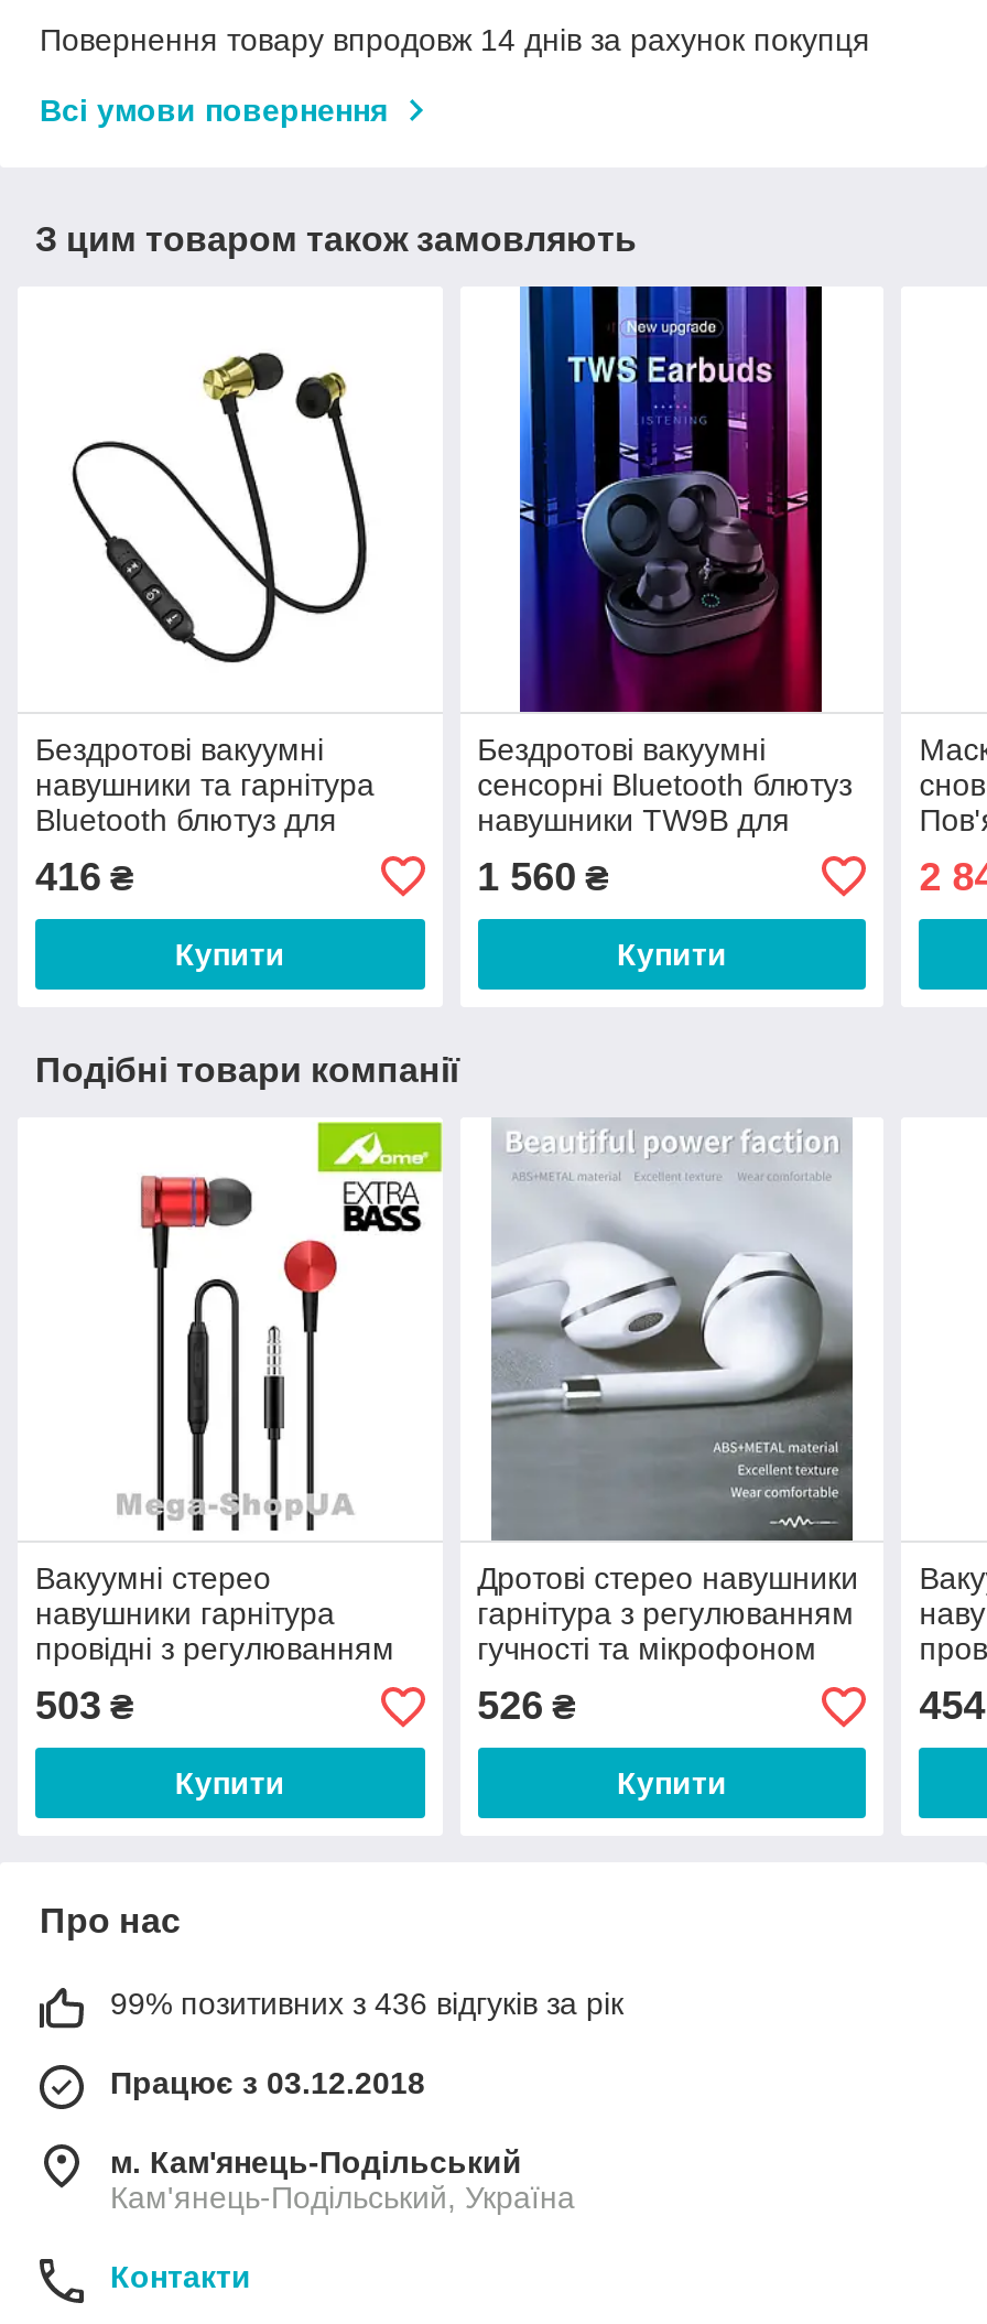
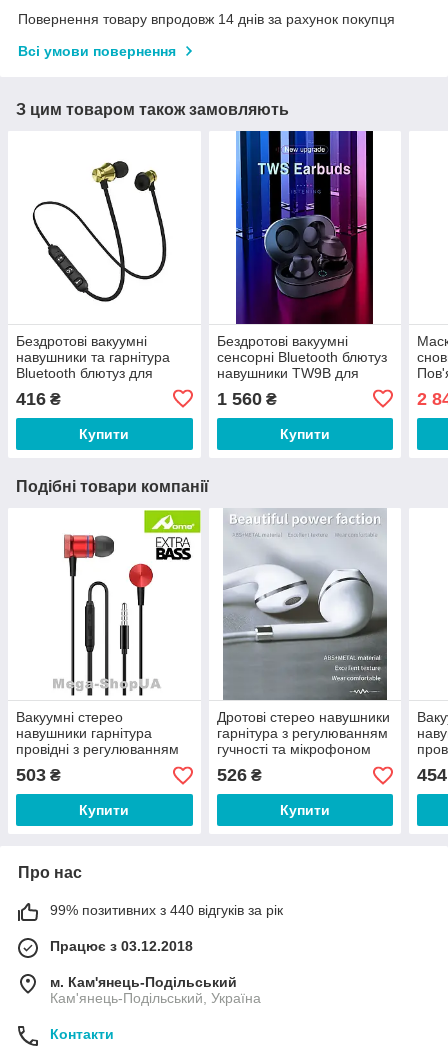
- 99% позитивних з 436 відгуків за рік
+ 99% позитивних з 440 відгуків за рік
